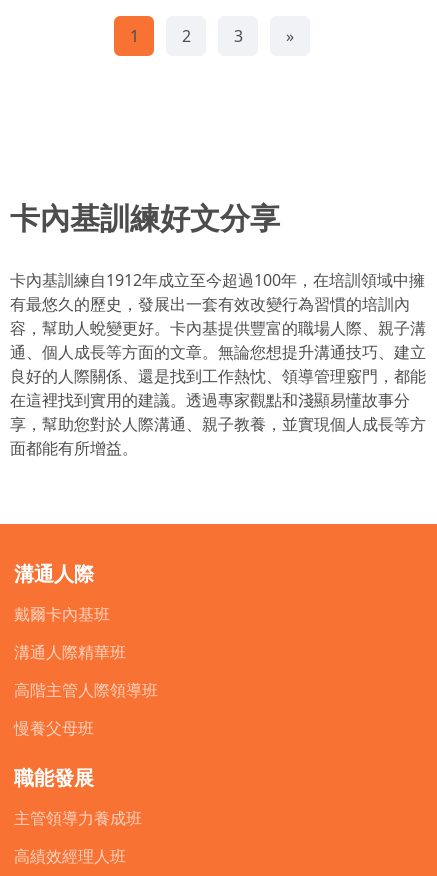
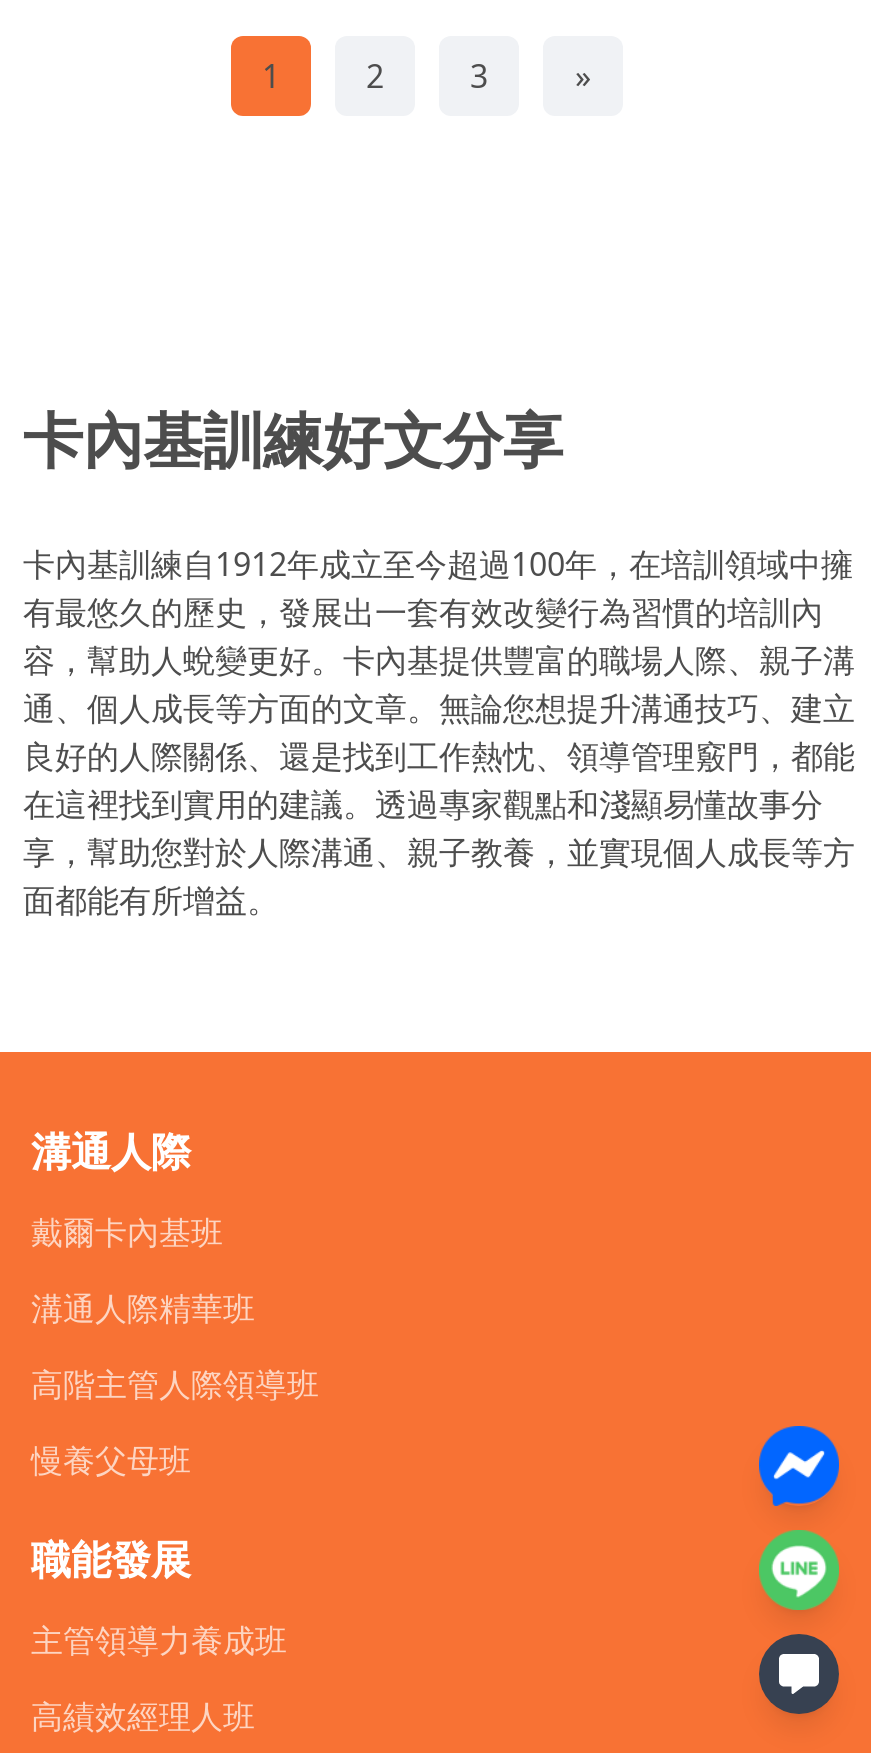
+ [image]

+ [image]

+ [image]
